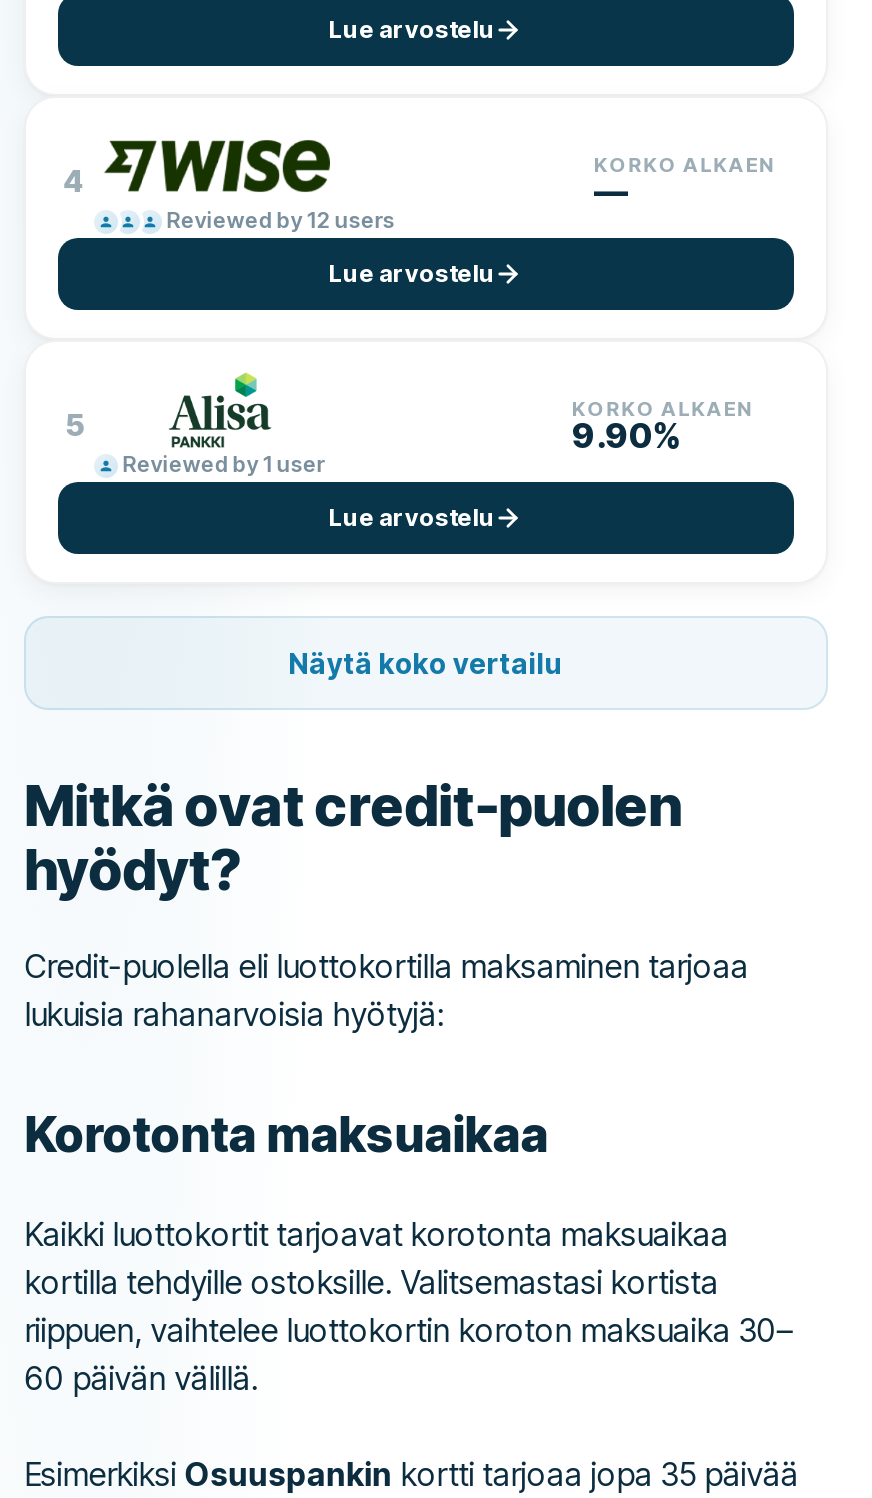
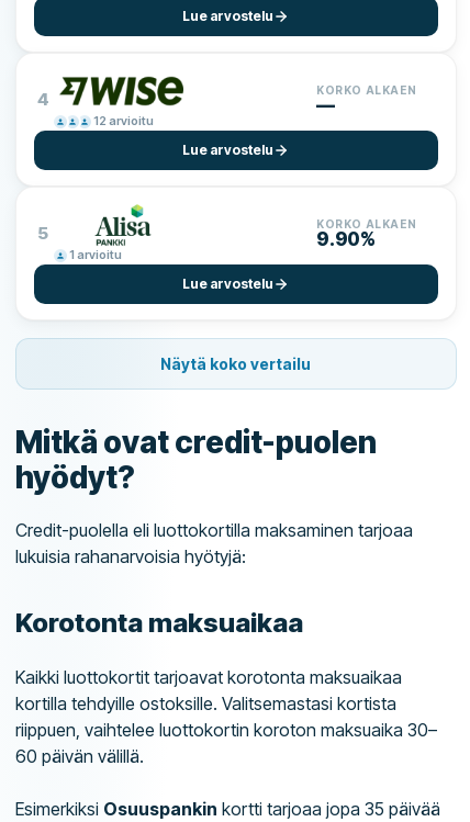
- Reviewed by 12 users
+ 12 arvioitu

- Reviewed by 1 user
+ 1 arvioitu
